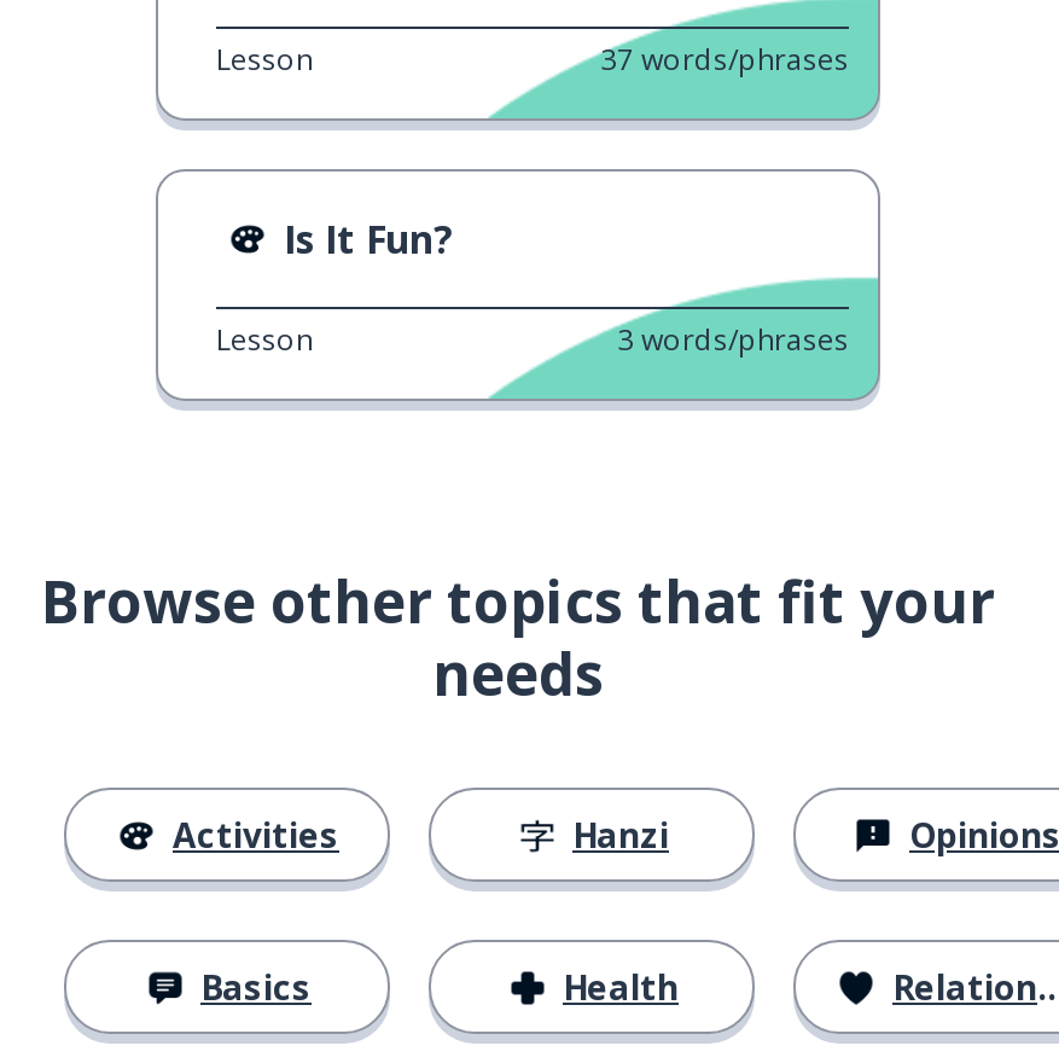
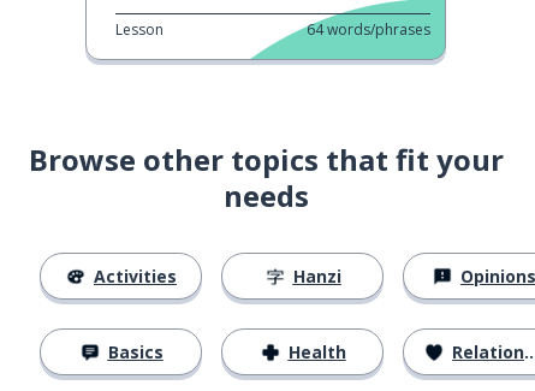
- 37 words/phrases
- Is It Fun?
- Lesson
- 3 words/phrases
+ 64 words/phrases
